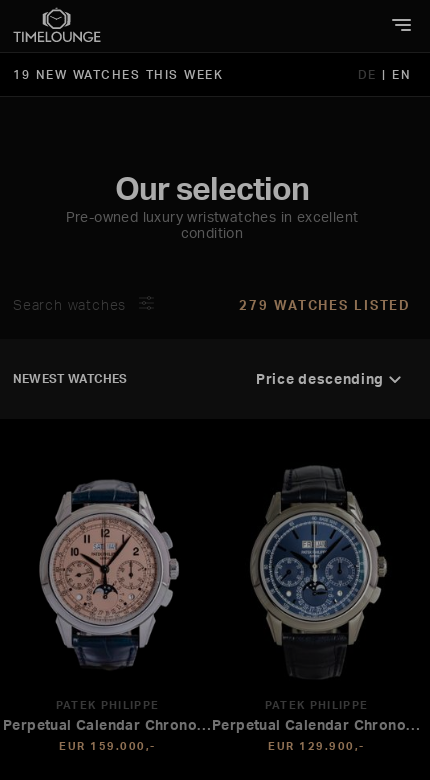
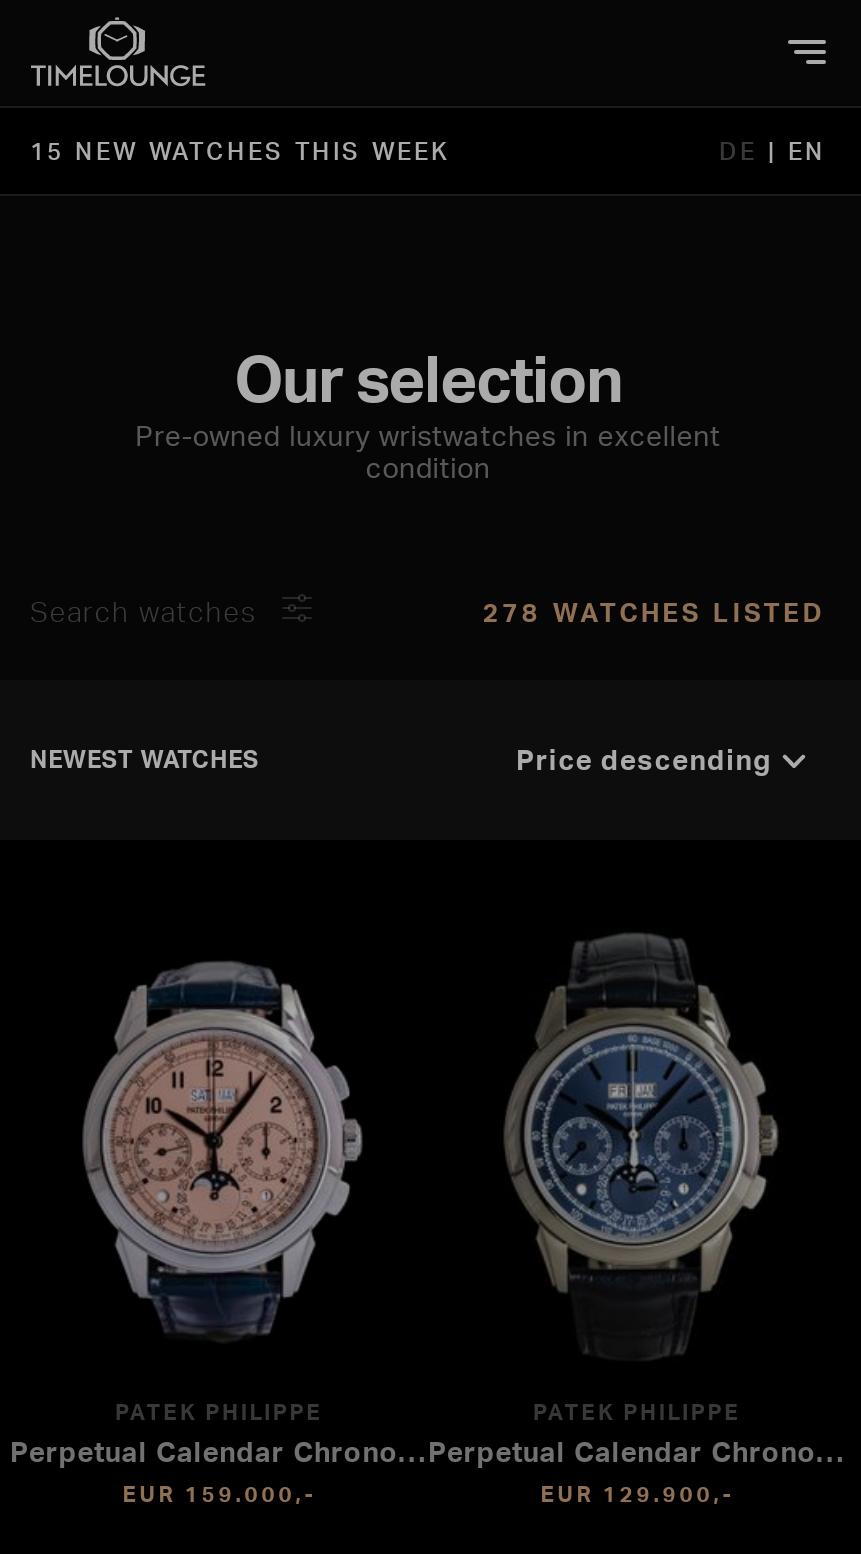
- 19 NEW WATCHES THIS WEEK
+ 15 NEW WATCHES THIS WEEK

- 279 WATCHES LISTED
+ 278 WATCHES LISTED
